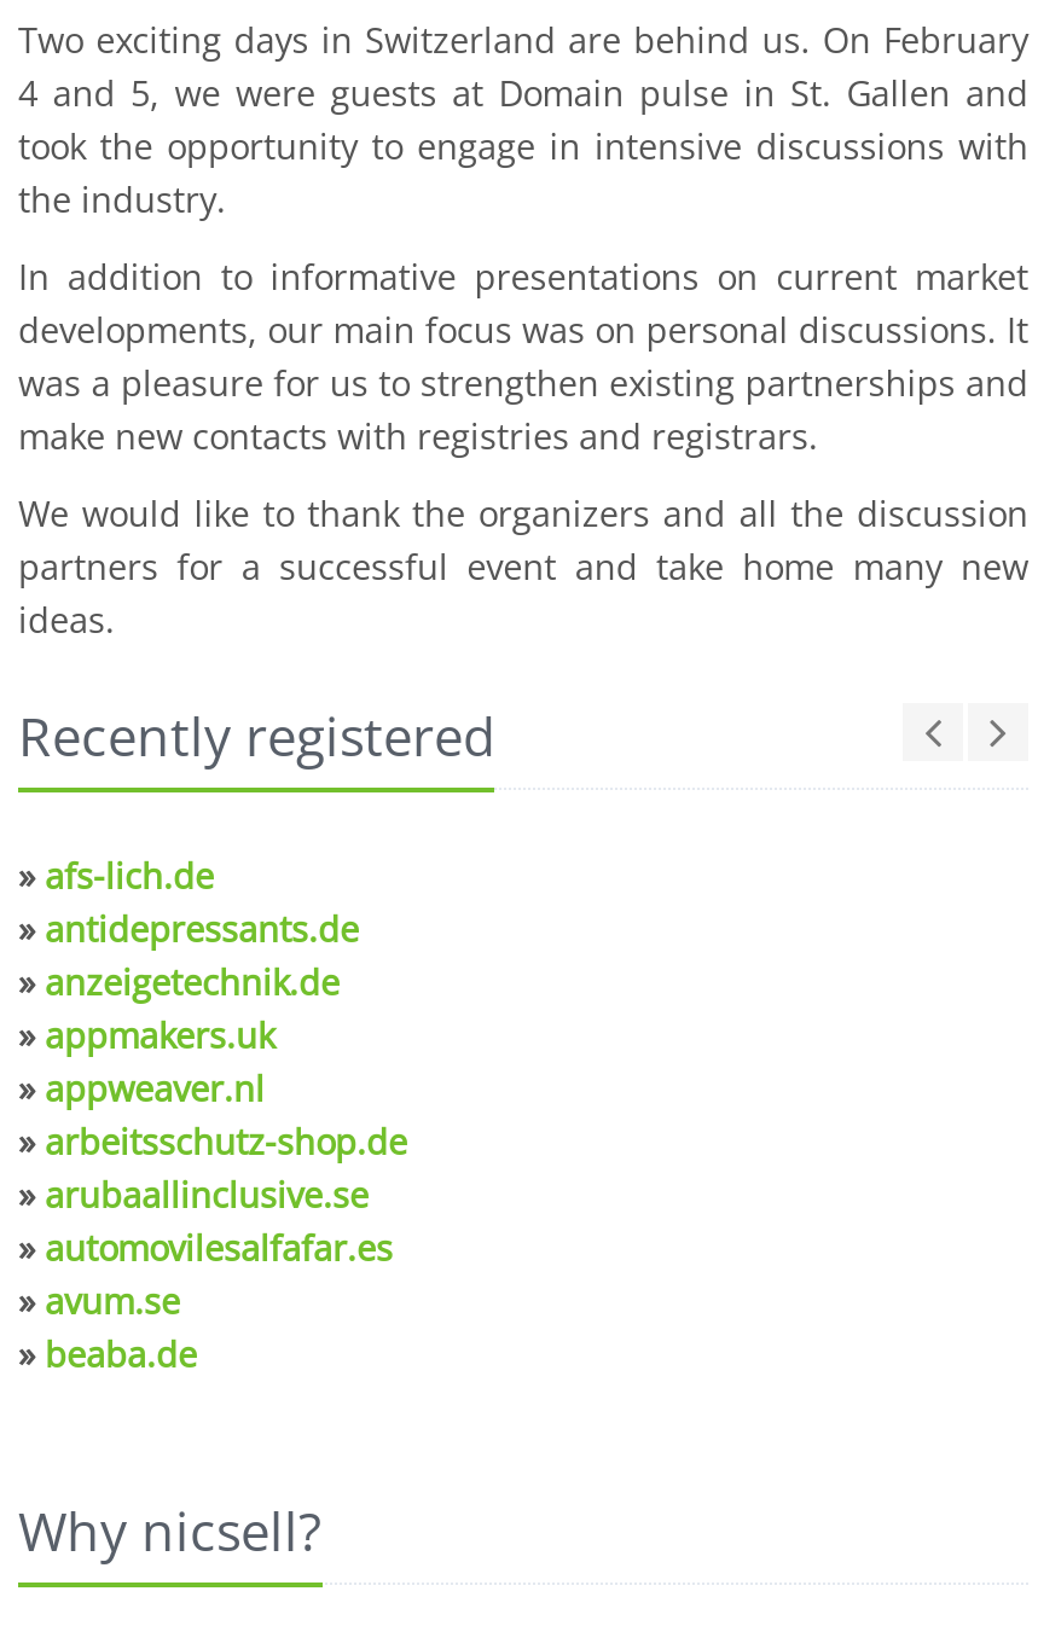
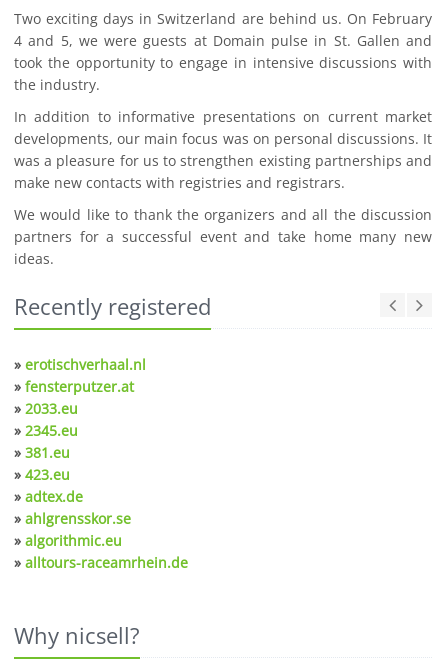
- » afs-lich.de
- » antidepressants.de
- » anzeigetechnik.de
- » appmakers.uk
- » appweaver.nl
- » arbeitsschutz-shop.de
- » arubaallinclusive.se
- » automovilesalfafar.es
- » avum.se
- » beaba.de
+ » erotischverhaal.nl
+ » fensterputzer.at
+ » 2033.eu
+ » 2345.eu
+ » 381.eu
+ » 423.eu
+ » adtex.de
+ » ahlgrensskor.se
+ » algorithmic.eu
+ » alltours-raceamrhein.de
